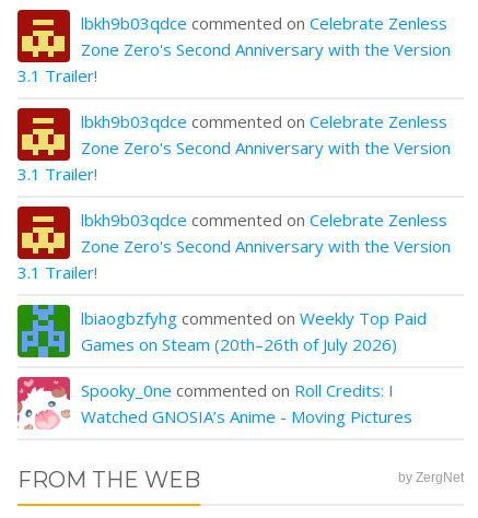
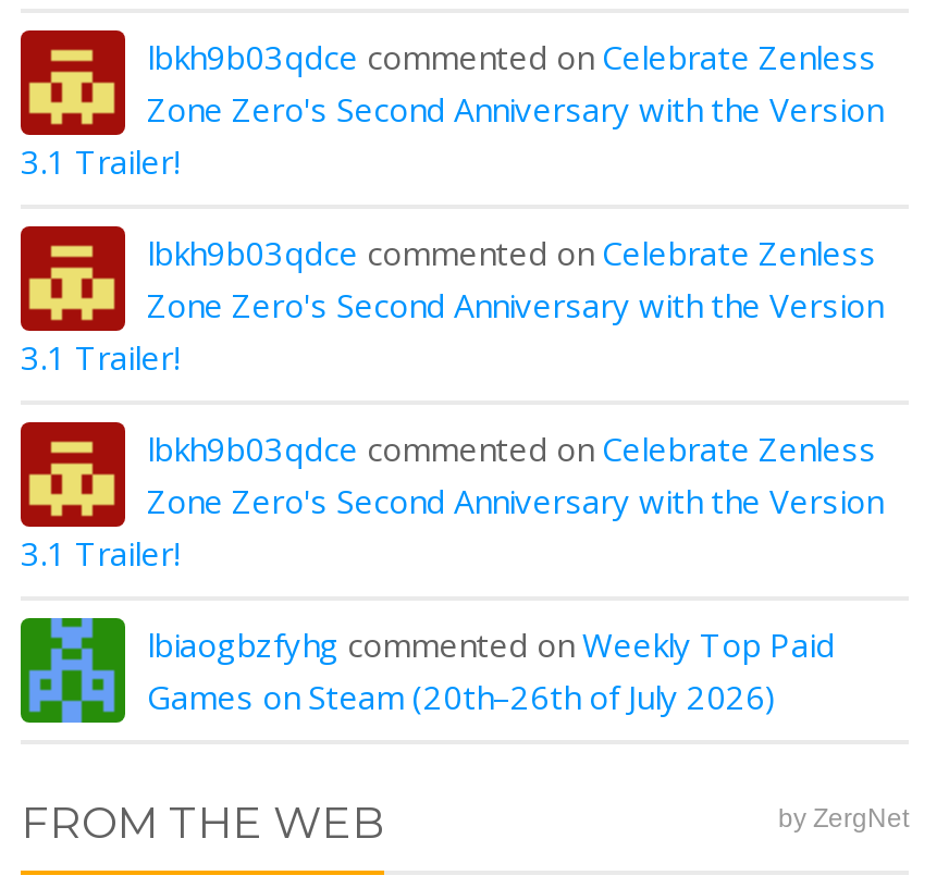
- [image]
- Spooky_0ne commented on Roll Credits: I
- Watched GNOSIA’s Anime - Moving Pictures
